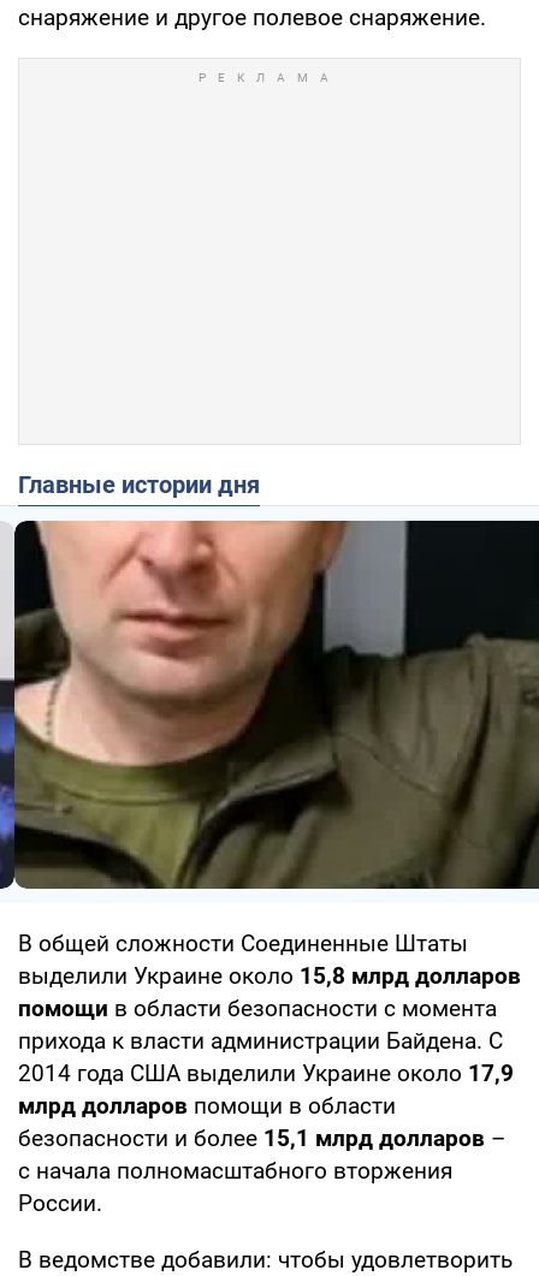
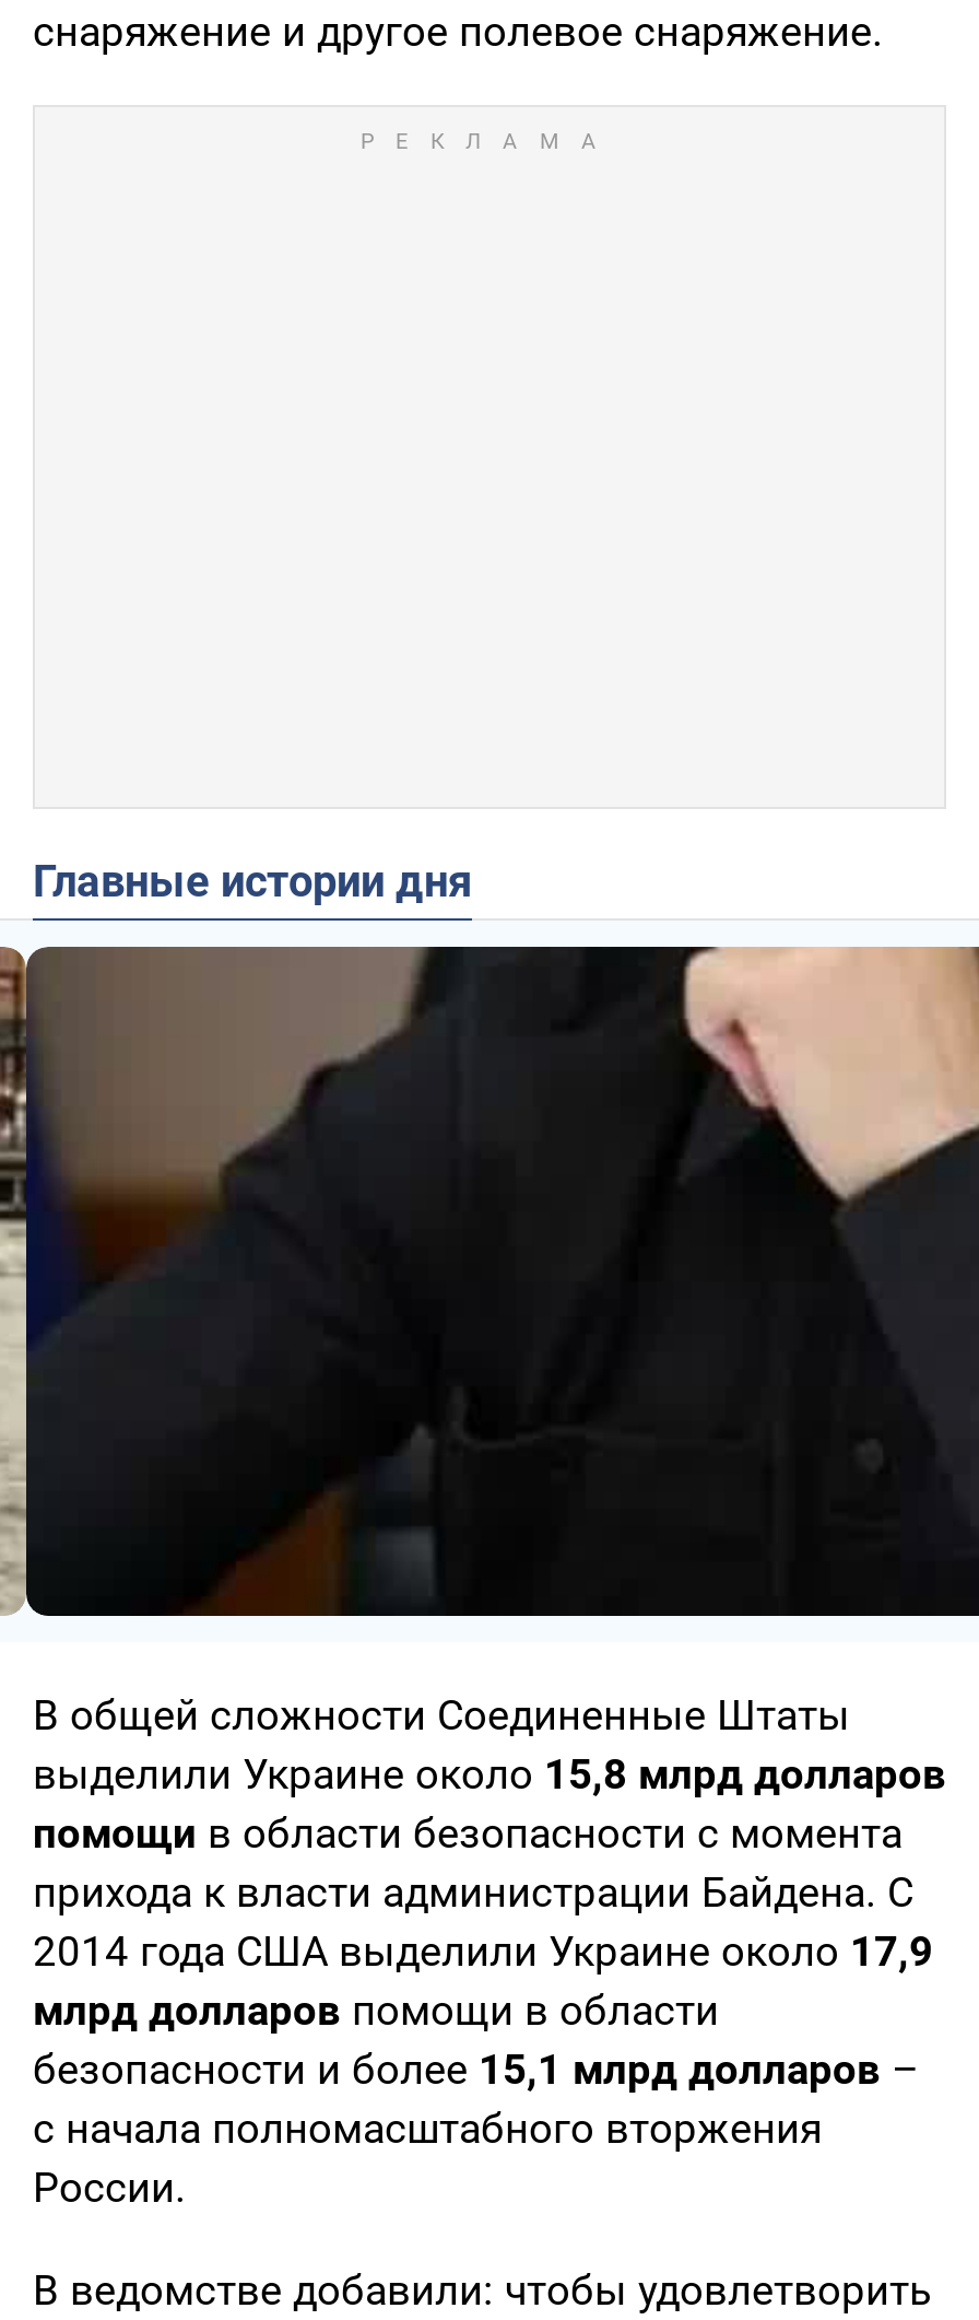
- [image]
+ [image]
